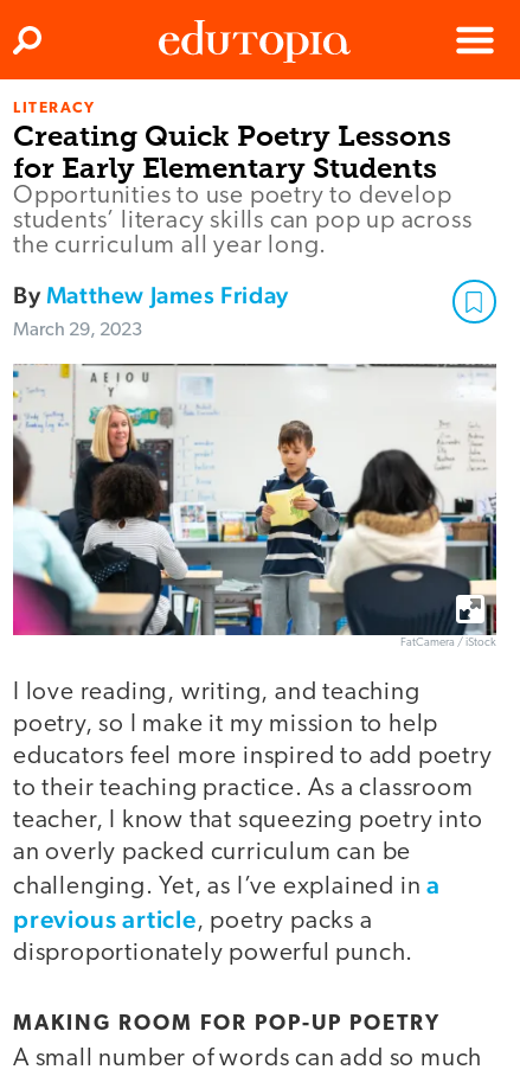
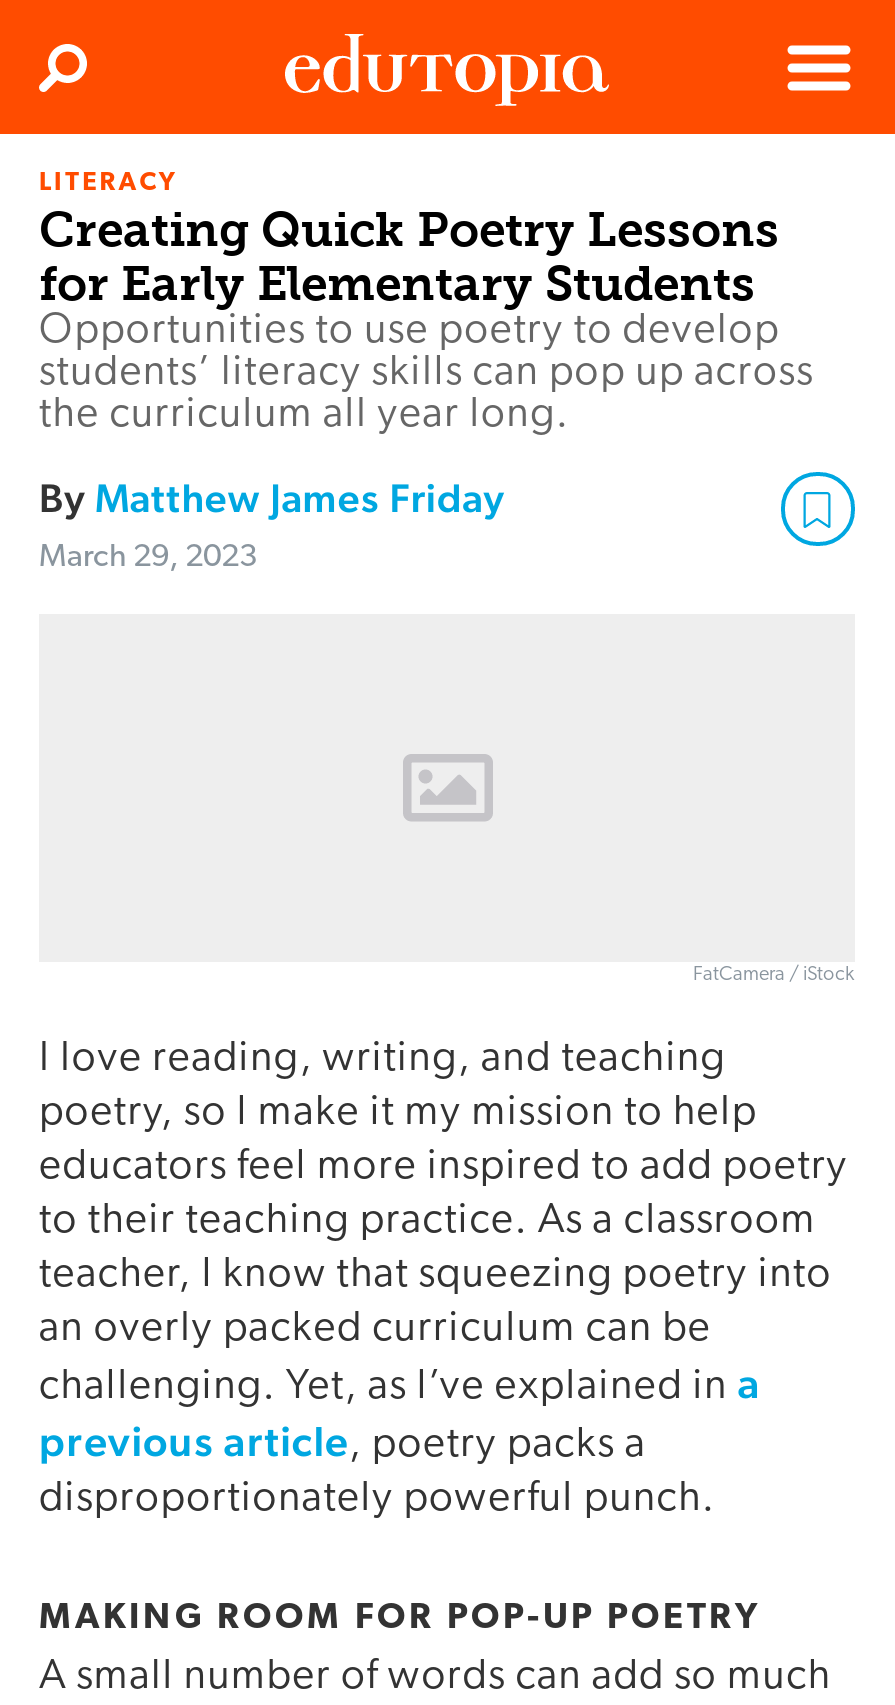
- [image]
